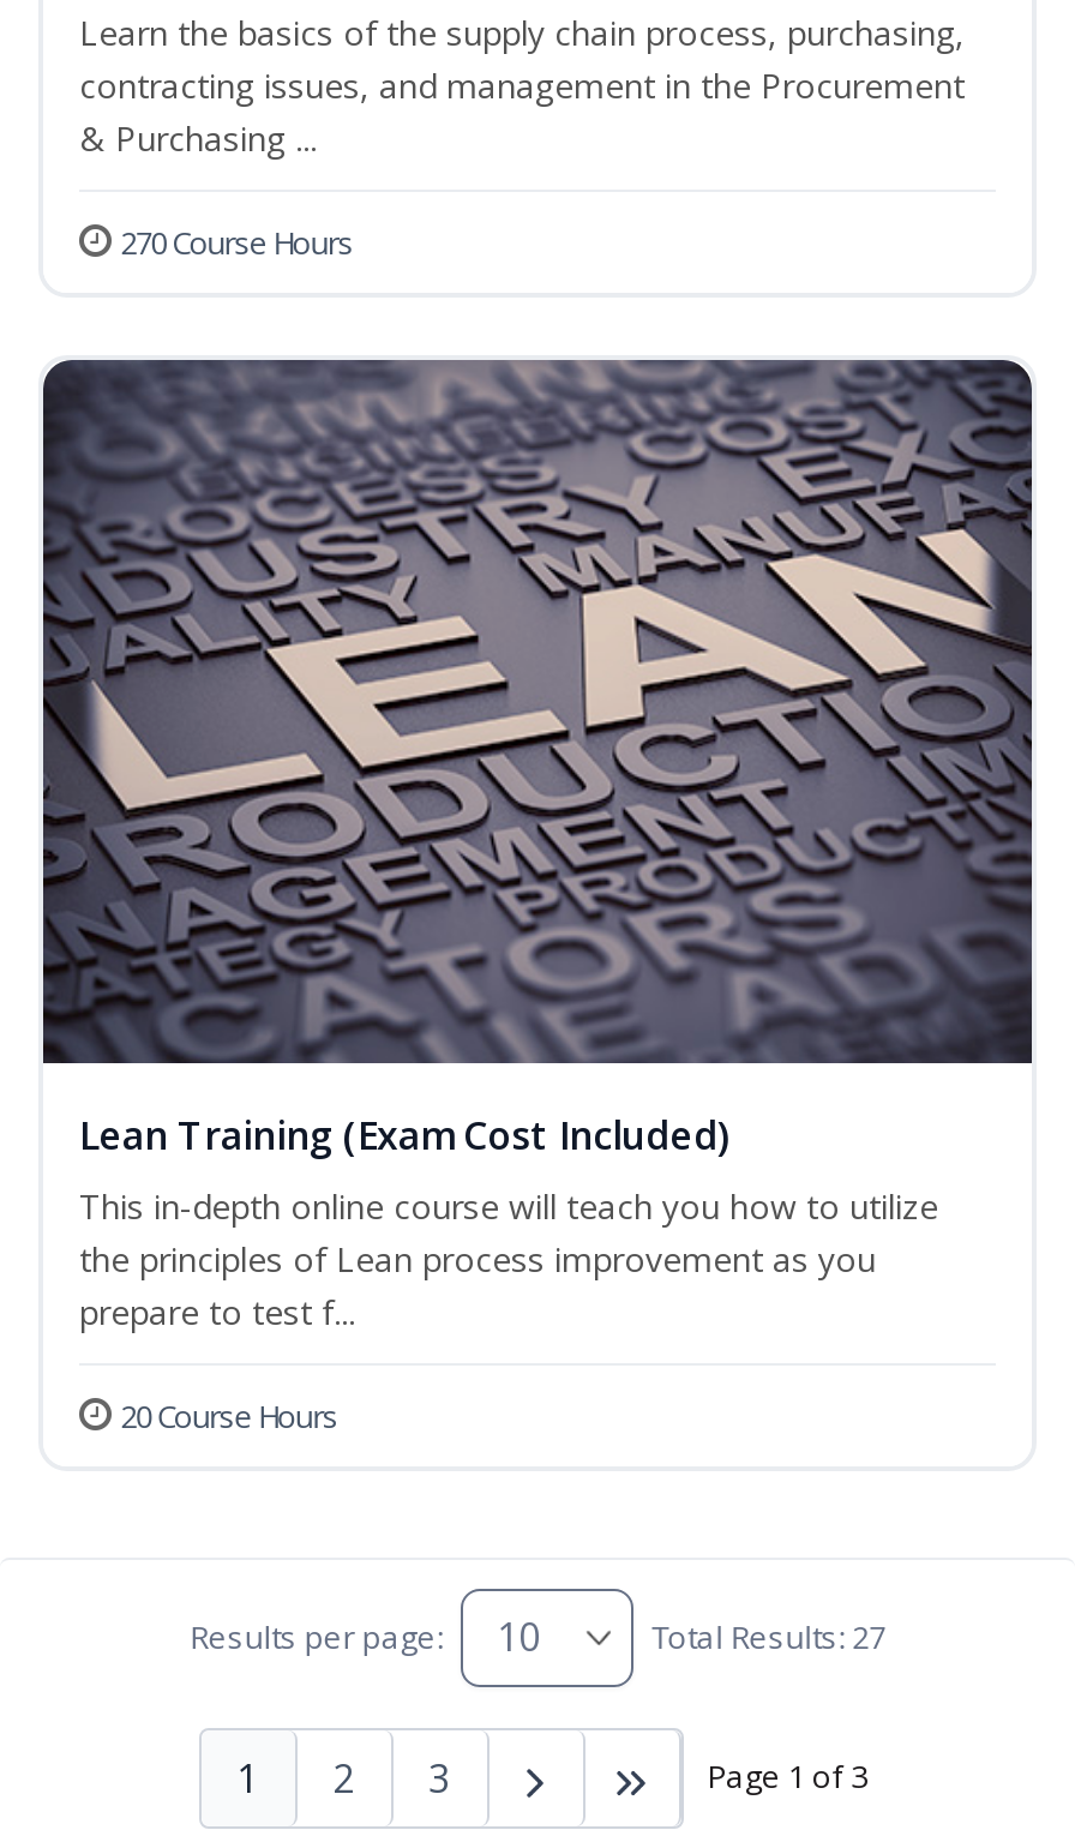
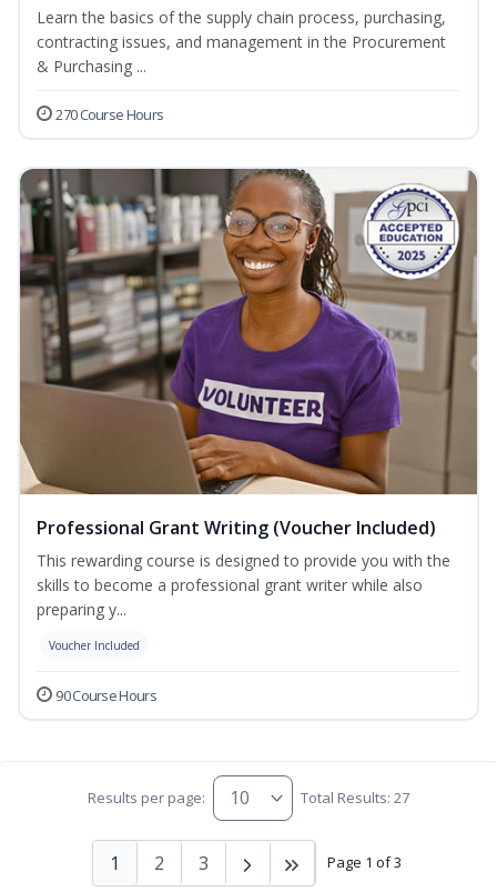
- [image]
- Lean Training (Exam Cost Included)
- This in-depth online course will teach you how to utilize
- the principles of Lean process improvement as you
- prepare to test f...
- 20 Course Hours
+ [image]
+ Professional Grant Writing (Voucher Included)
+ This rewarding course is designed to provide you with the
+ skills to become a professional grant writer while also
+ preparing y...
+ Voucher Included
+ 90 Course Hours
